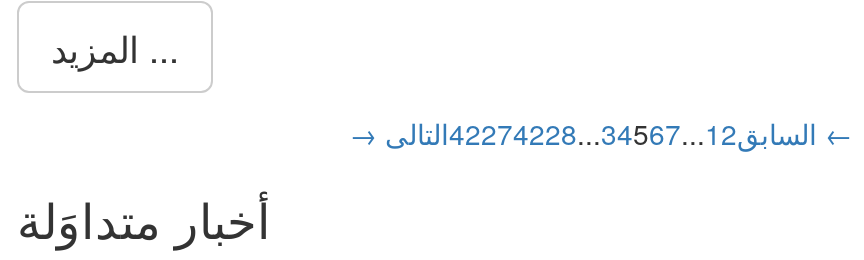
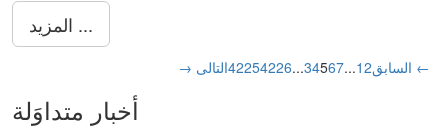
- 42274228
+ 42254226
